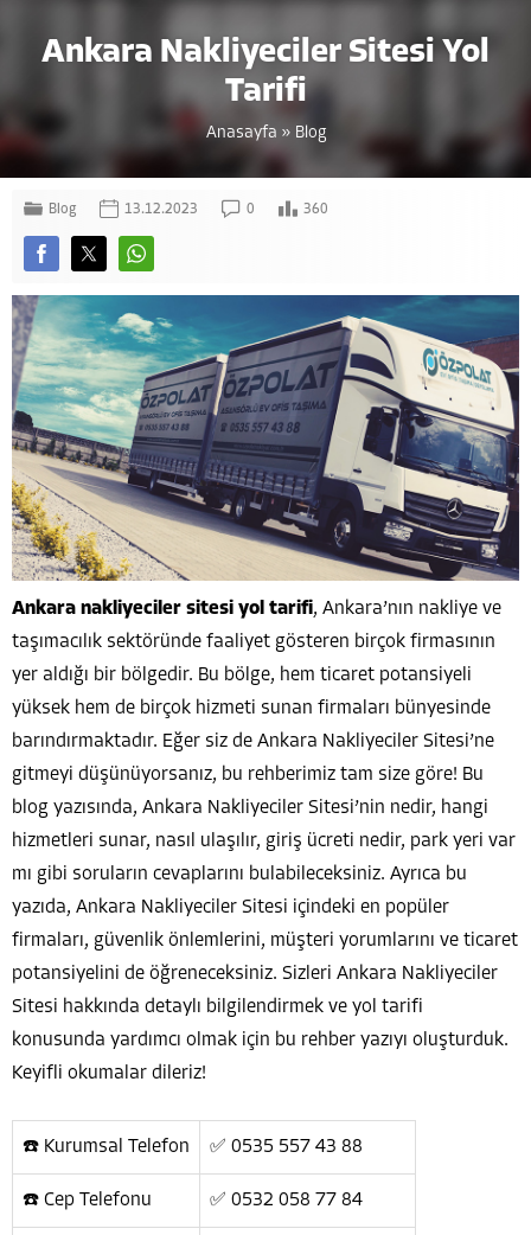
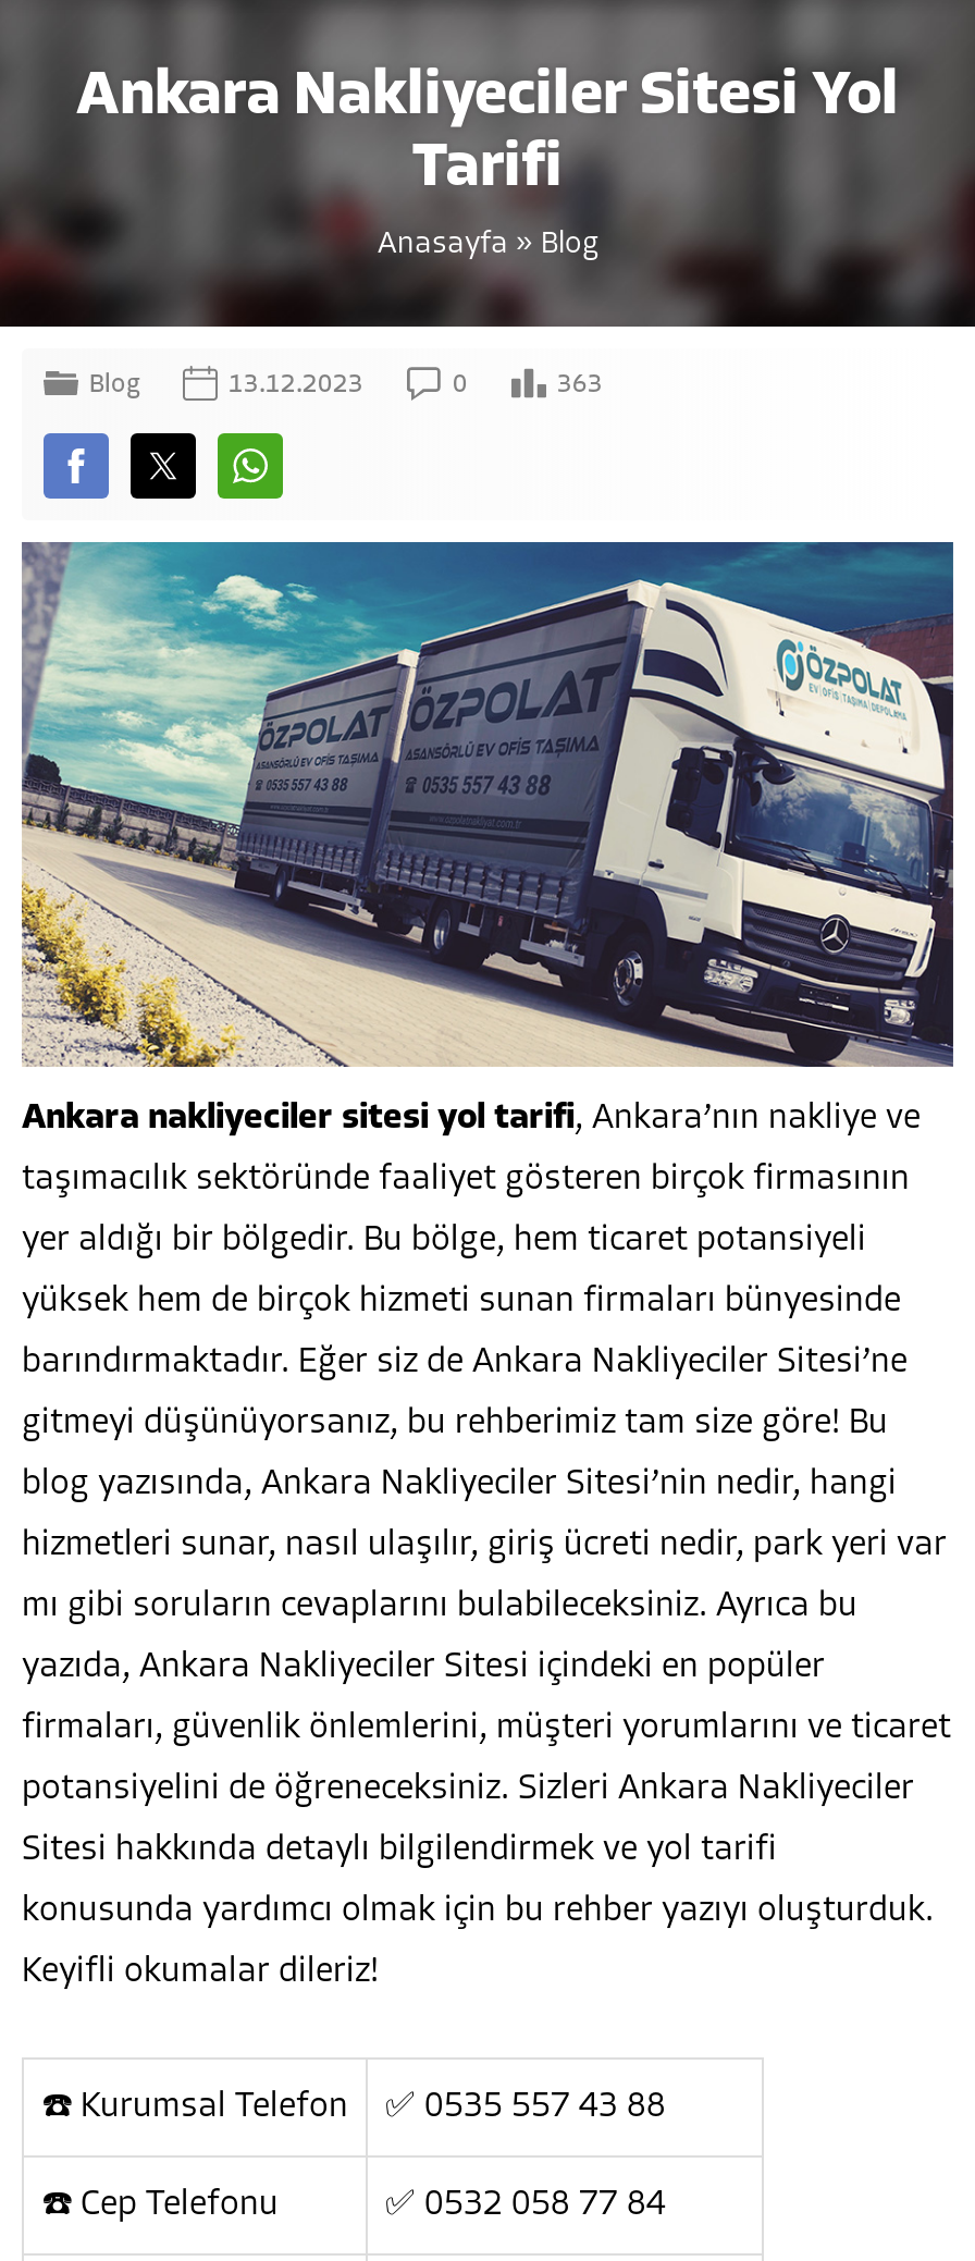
- 360
+ 363
